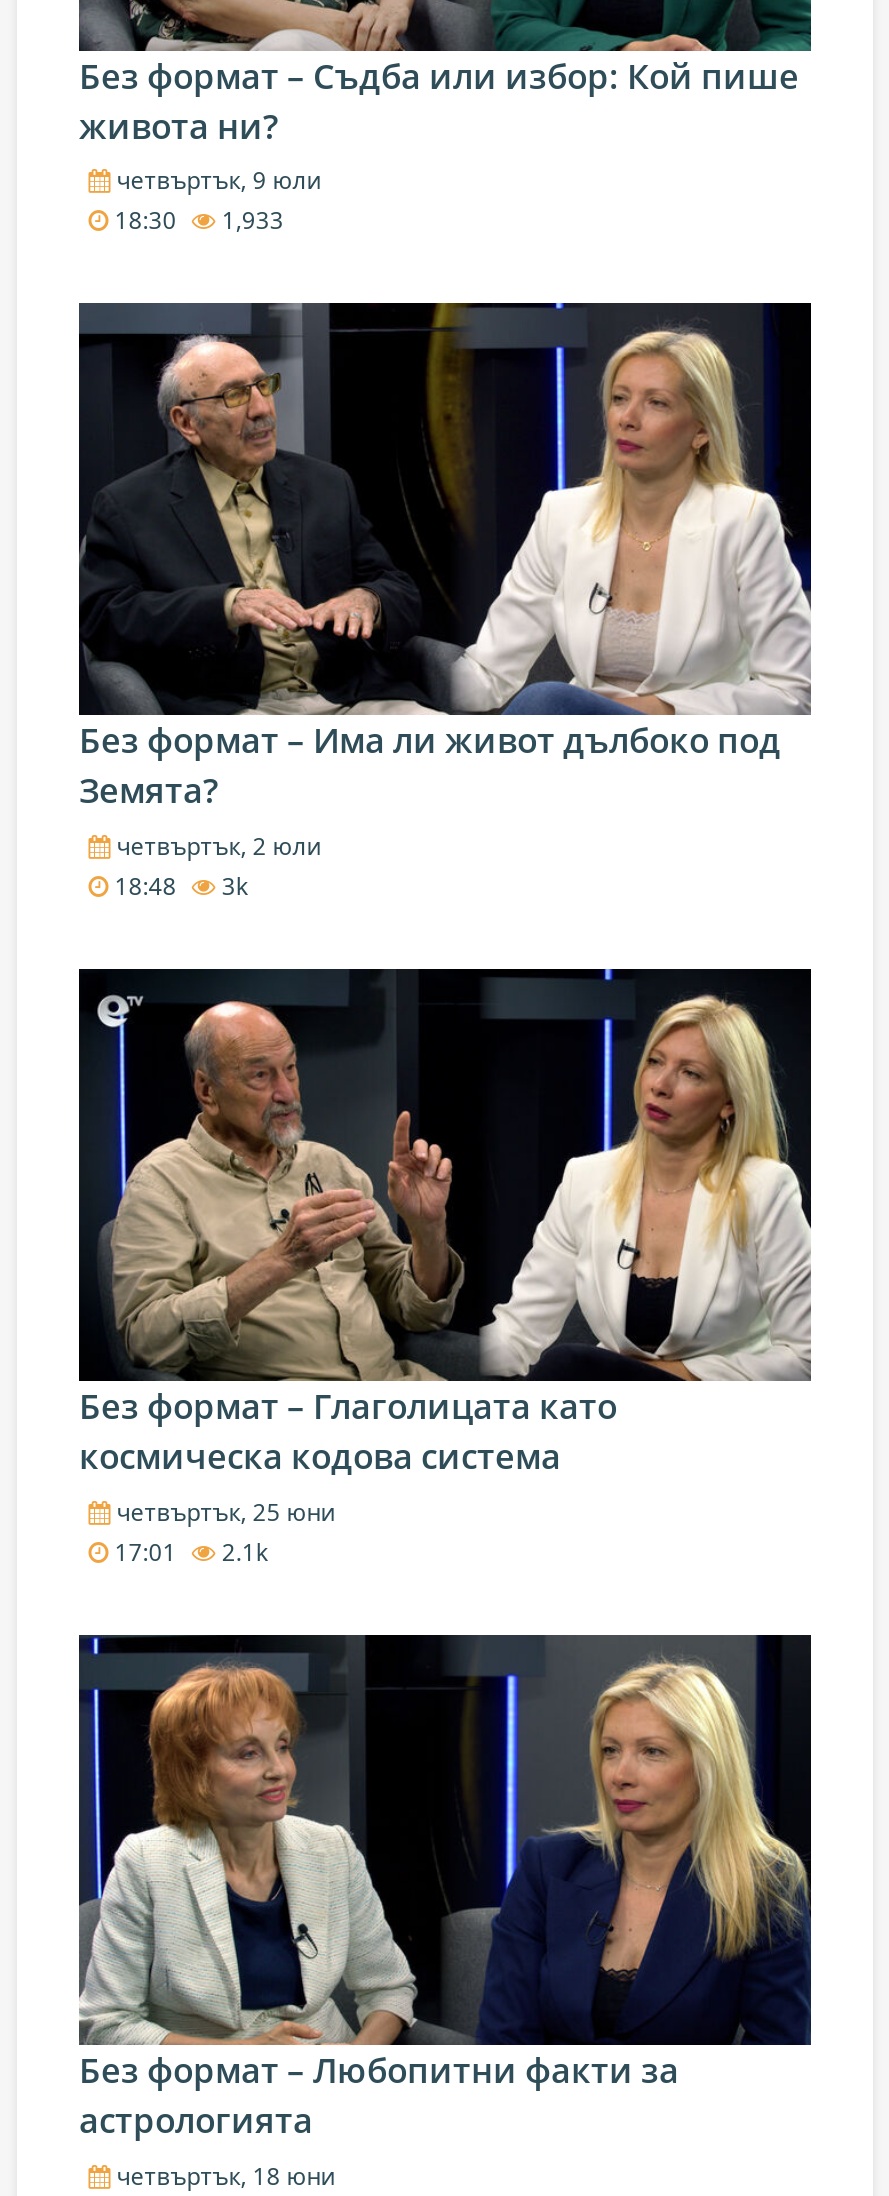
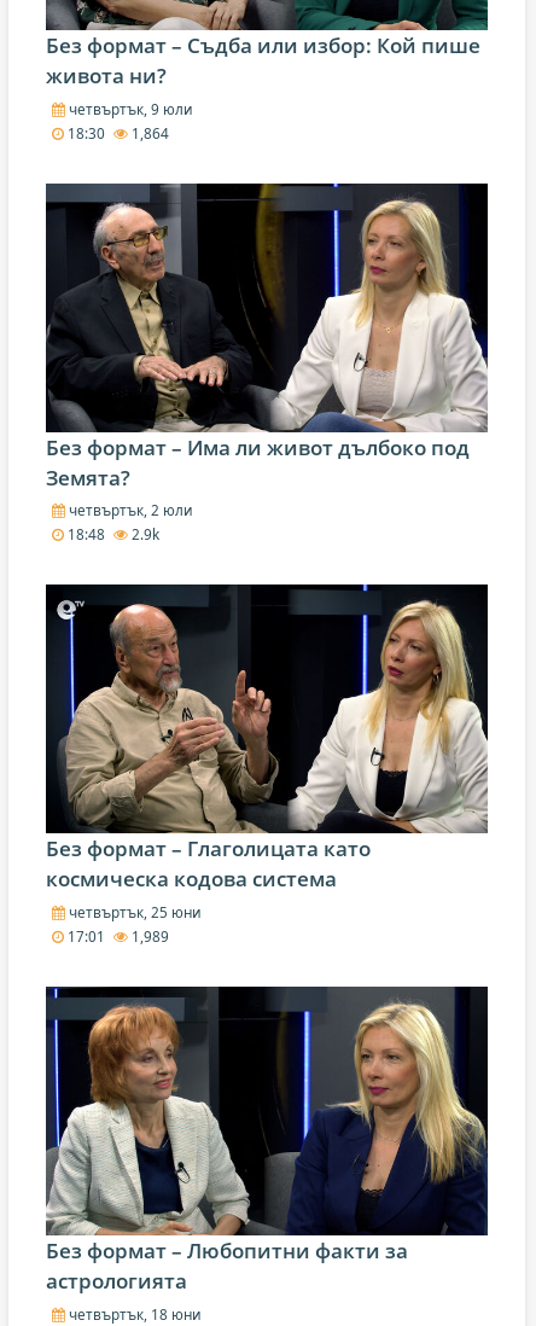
- 18:30 1,933
+ 18:30 1,864

- 18:48 3k
+ 18:48 2.9k

- 17:01 2.1k
+ 17:01 1,989
